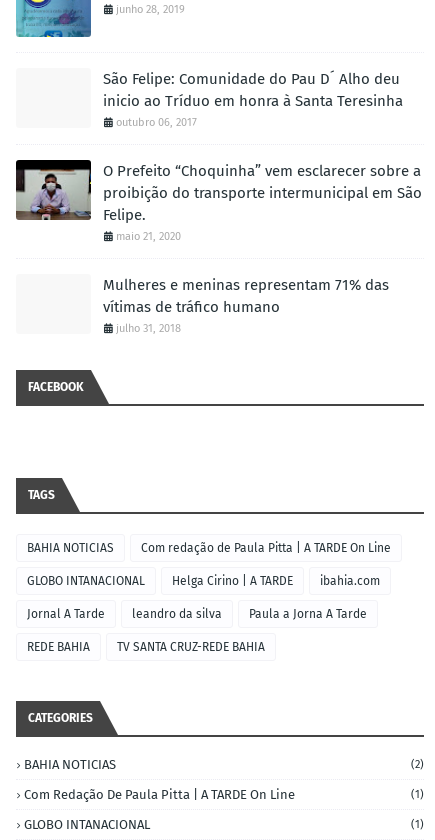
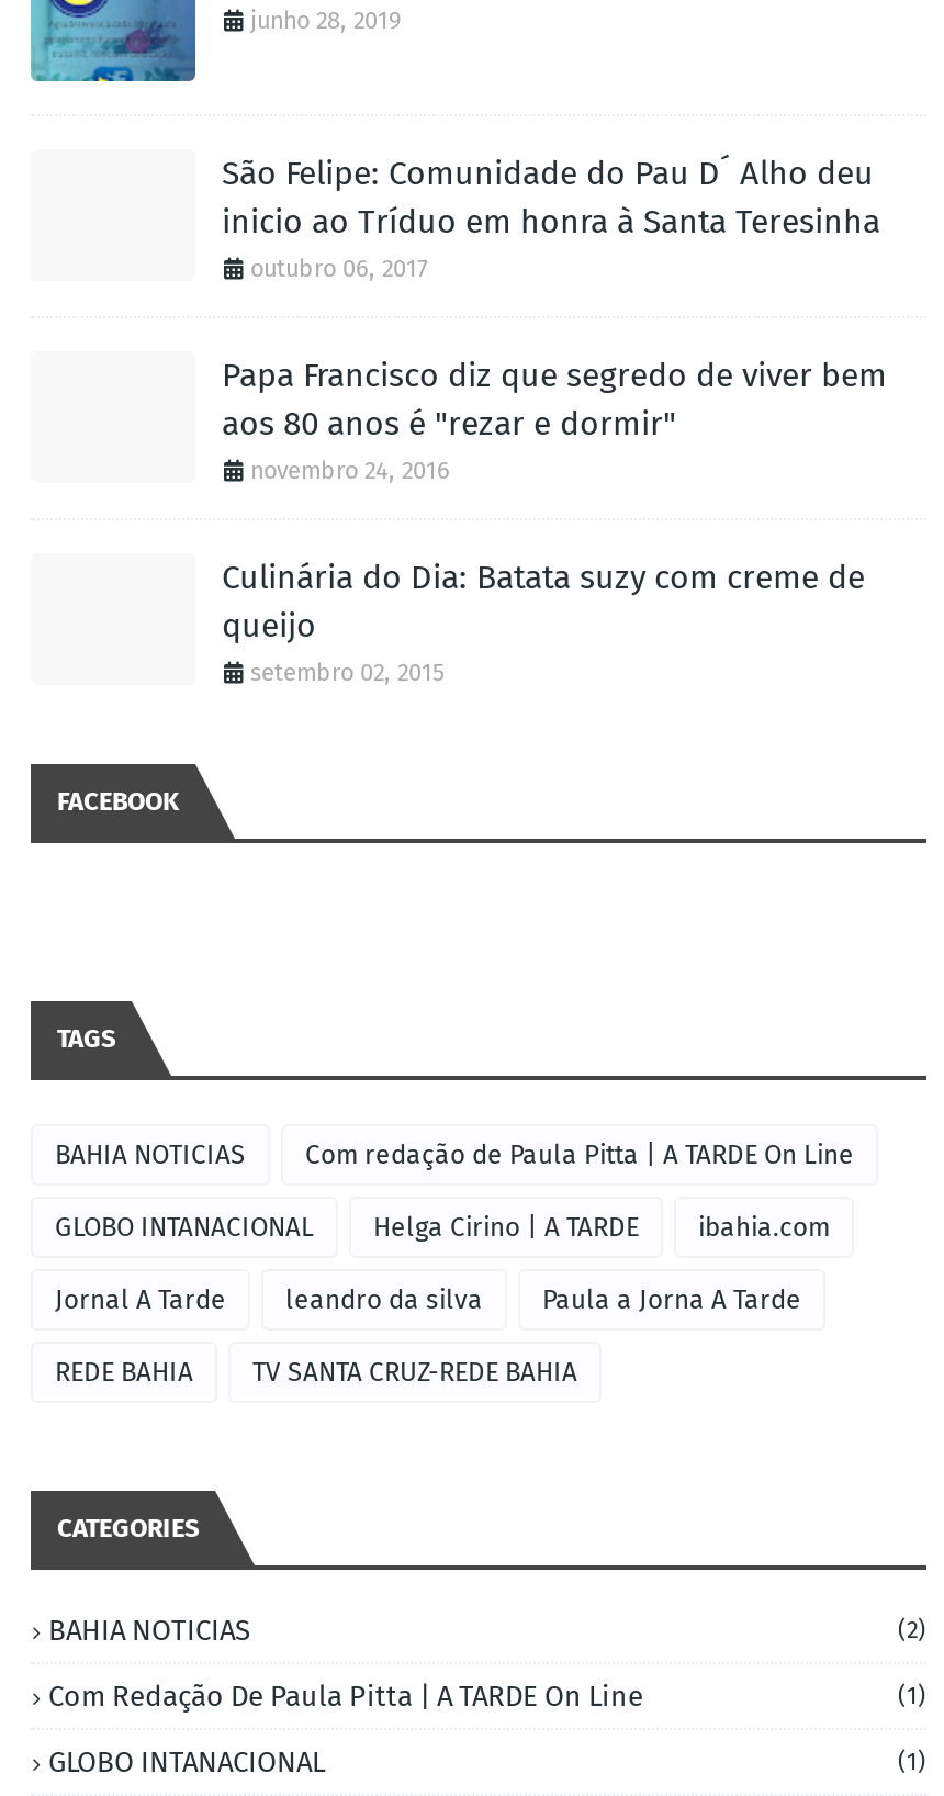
- [image]

- O Prefeito “Choquinha” vem esclarecer sobre a
- proibição do transporte intermunicipal em São
- Felipe.
- maio 21, 2020
+ Papa Francisco diz que segredo de viver bem
+ aos 80 anos é "rezar e dormir"
+ novembro 24, 2016

- Mulheres e meninas representam 71% das
- vítimas de tráfico humano
- julho 31, 2018
+ Culinária do Dia: Batata suzy com creme de
+ queijo
+ setembro 02, 2015
